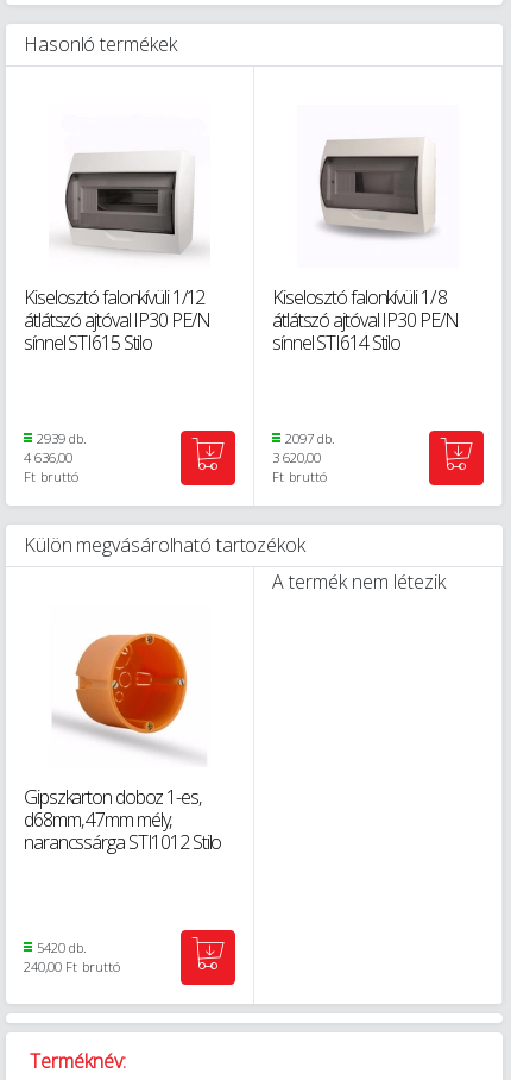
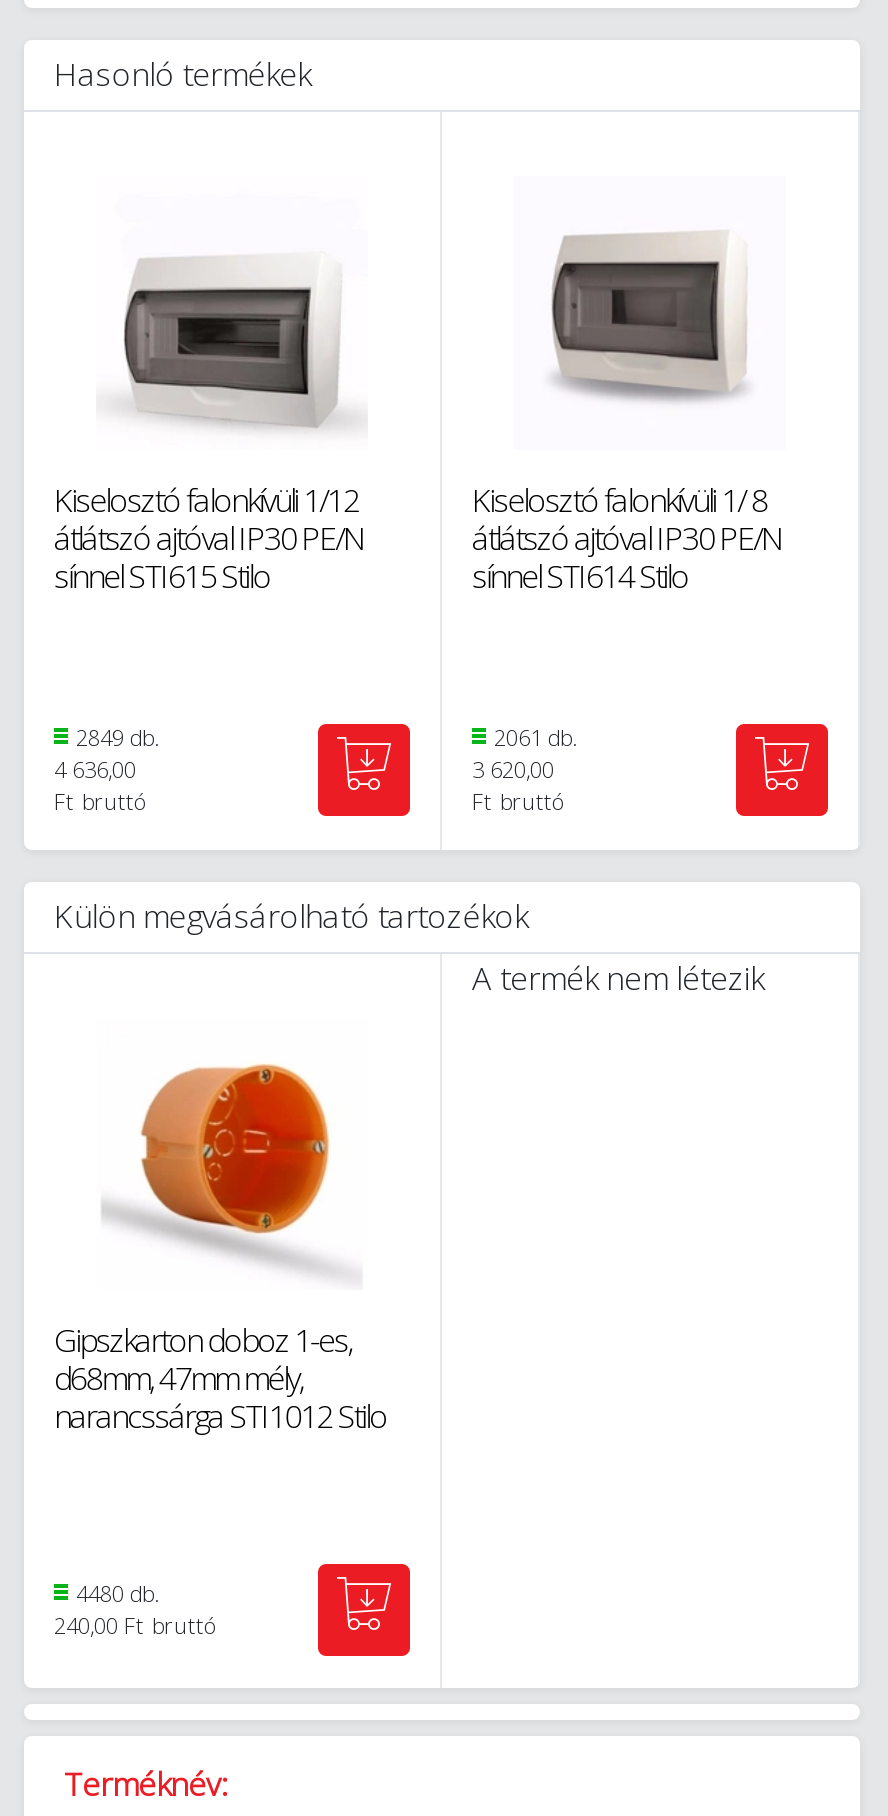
- 2939 db.
+ 2849 db.

- 2097 db.
+ 2061 db.

- 5420 db.
+ 4480 db.
